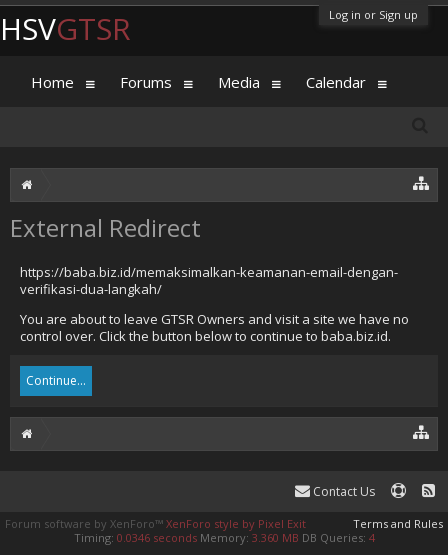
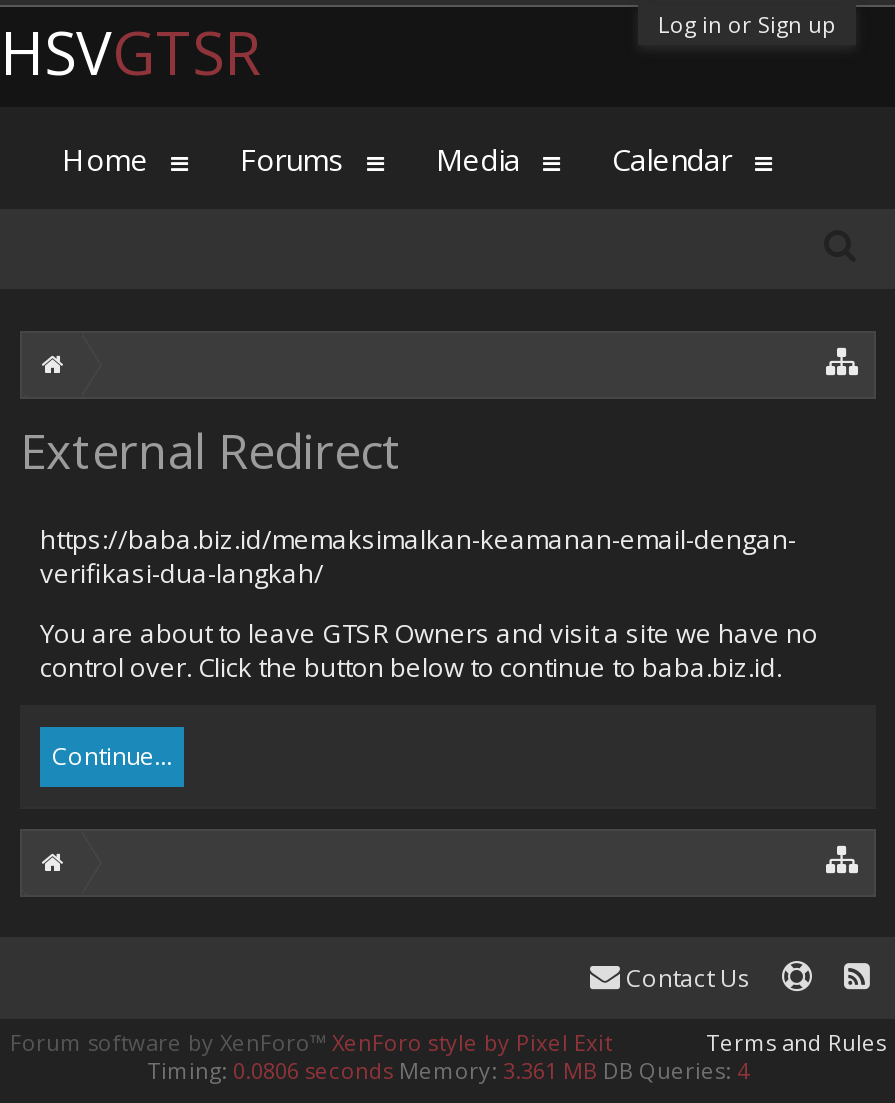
- Timing: 0.0346 seconds Memory: 3.360 MB DB Queries: 4
+ Timing: 0.0806 seconds Memory: 3.361 MB DB Queries: 4
